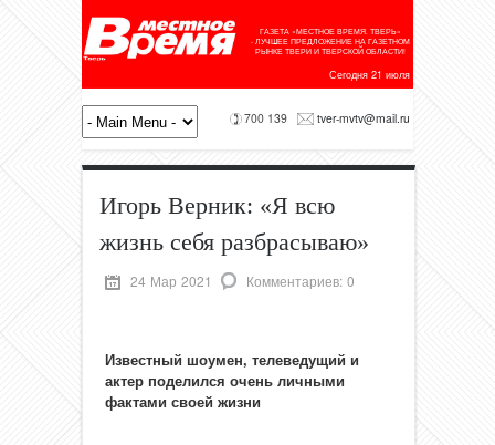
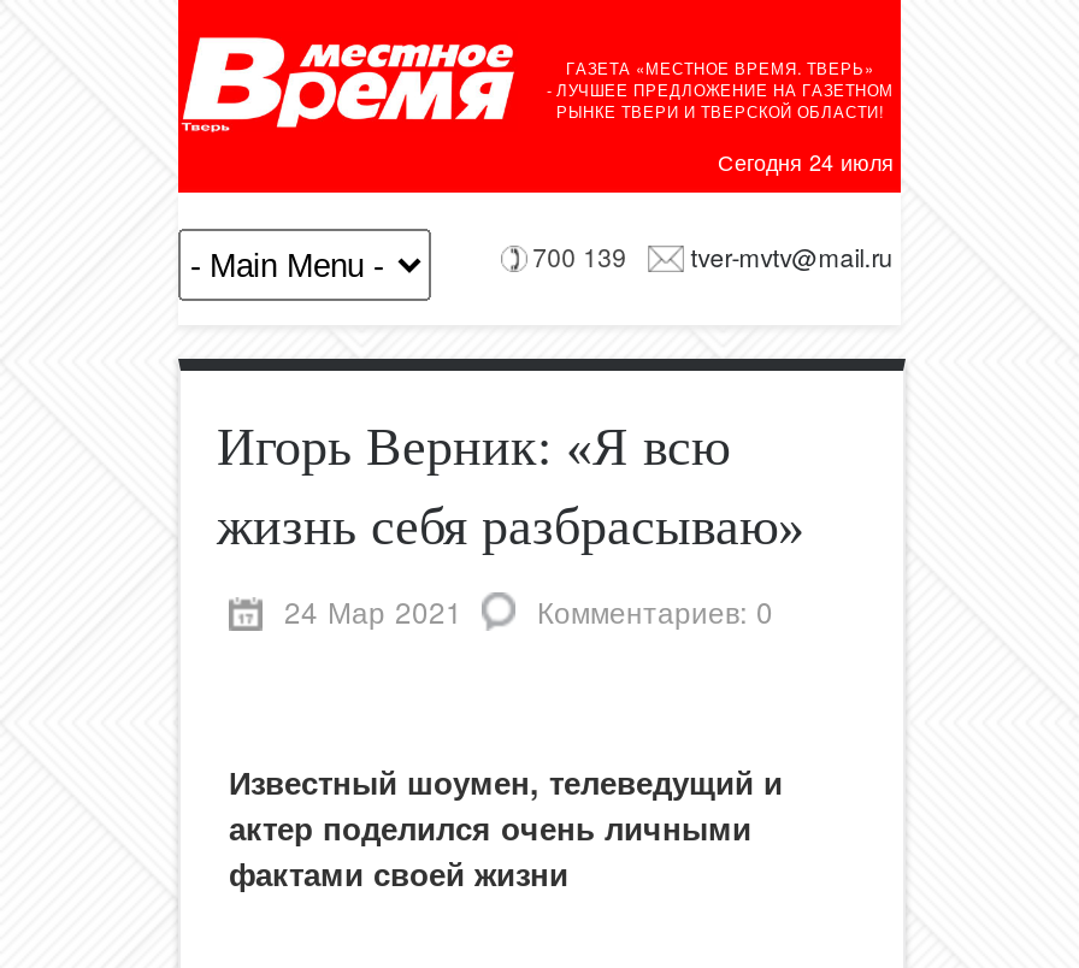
- Сегодня 21 июля
+ Сегодня 24 июля
